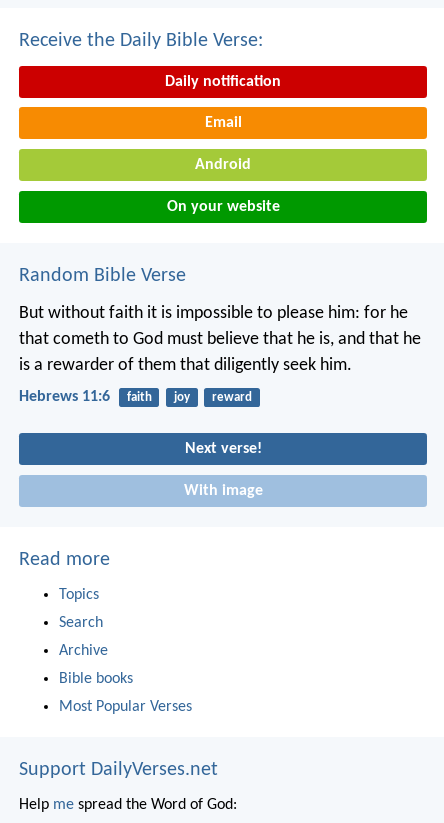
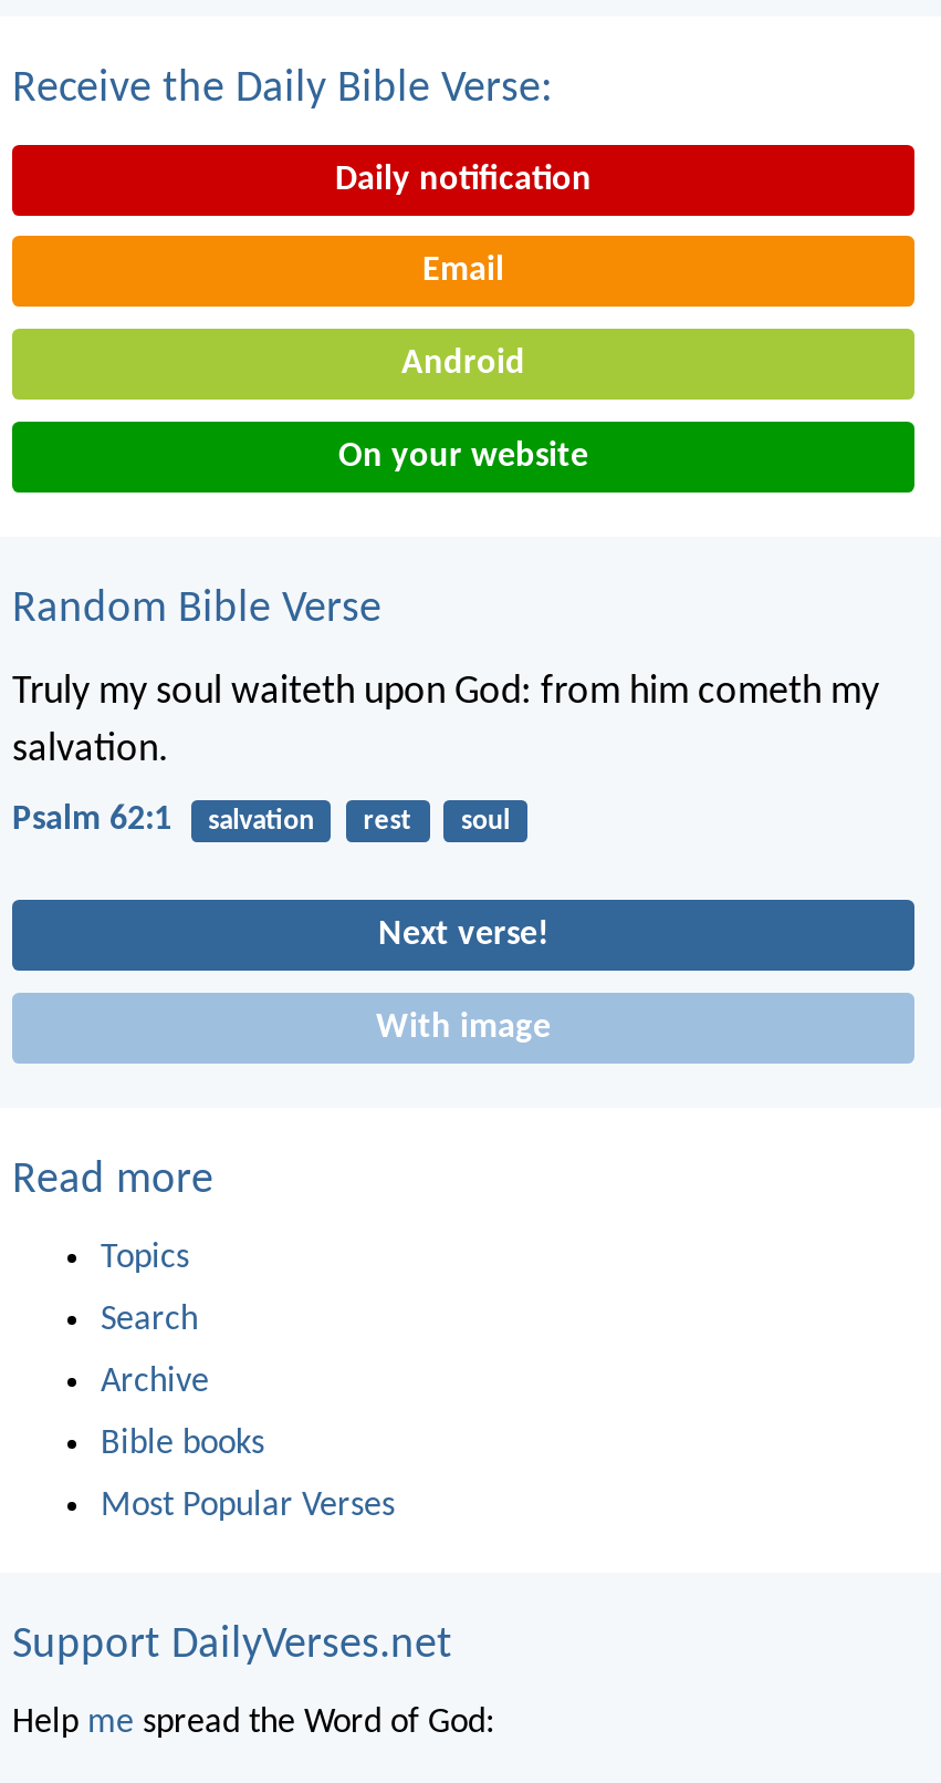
- But without faith it is impossible to please him: for he
- that cometh to God must believe that he is, and that he
- is a rewarder of them that diligently seek him.
+ Truly my soul waiteth upon God: from him cometh my
+ salvation.

- Hebrews 11:6
- faith
- joy
- reward
+ Psalm 62:1
+ salvation
+ rest
+ soul
